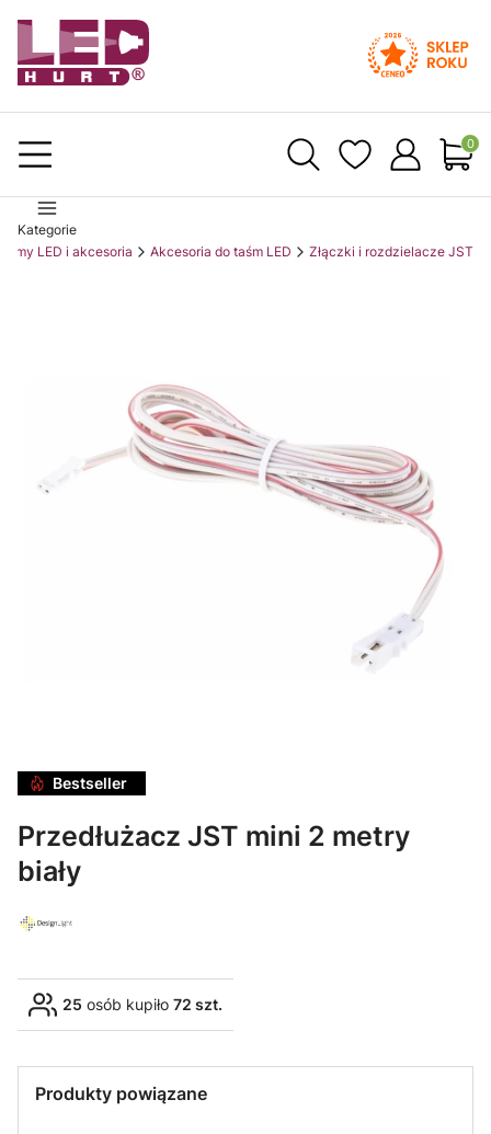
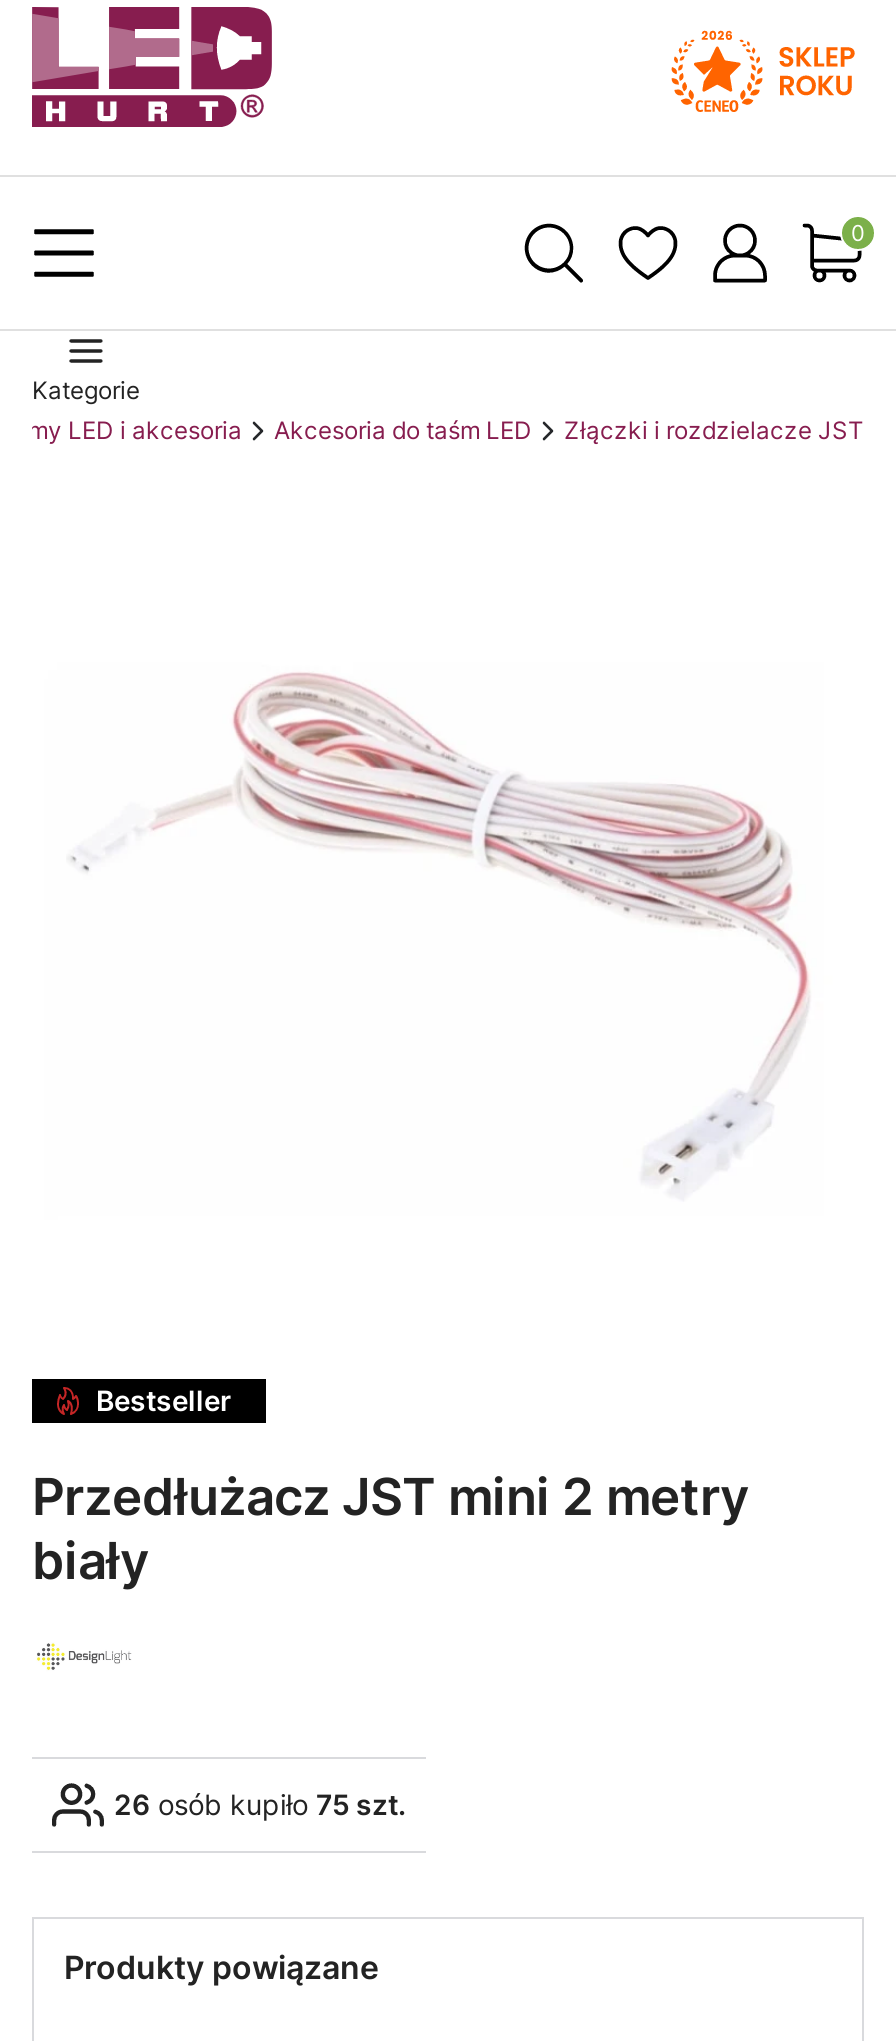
- 25 osób kupiło 72 szt.
+ 26 osób kupiło 75 szt.
